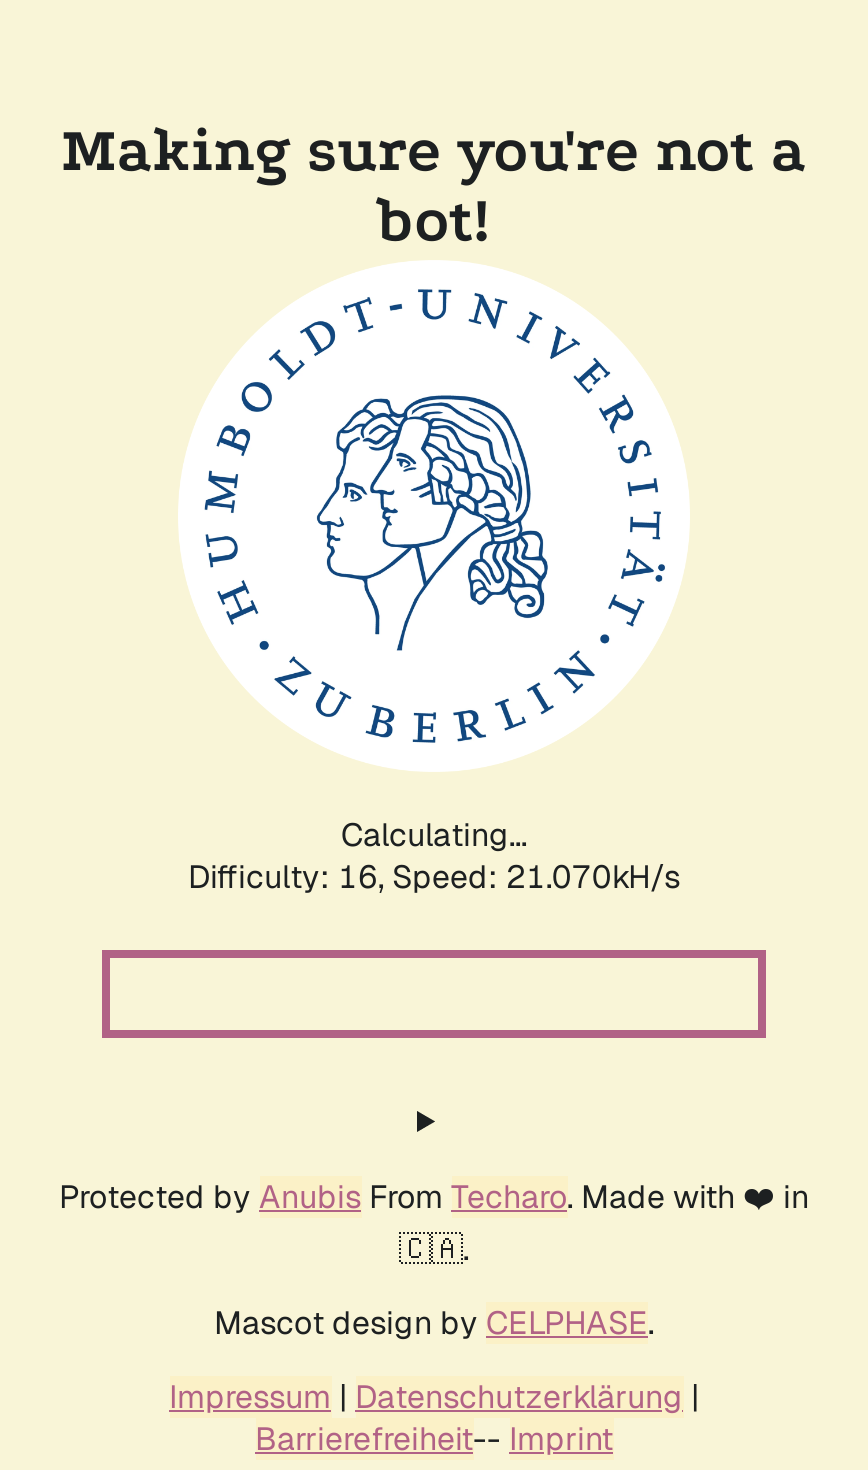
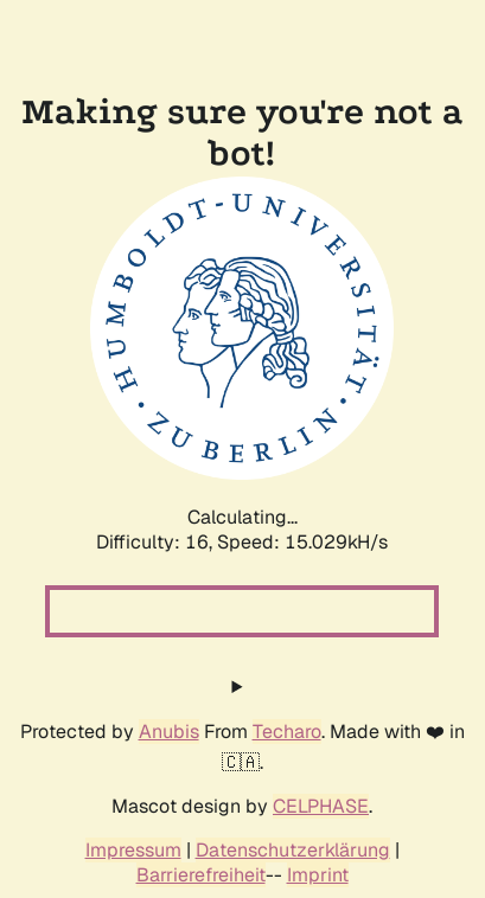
- Difficulty: 16, Speed: 21.070kH/s
+ Difficulty: 16, Speed: 15.029kH/s
